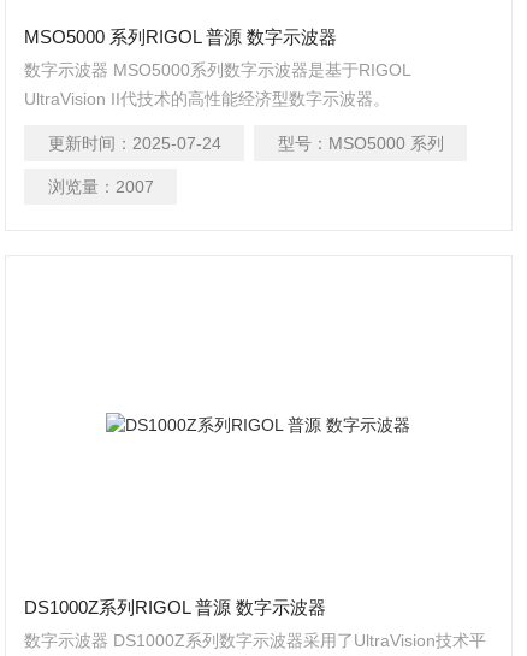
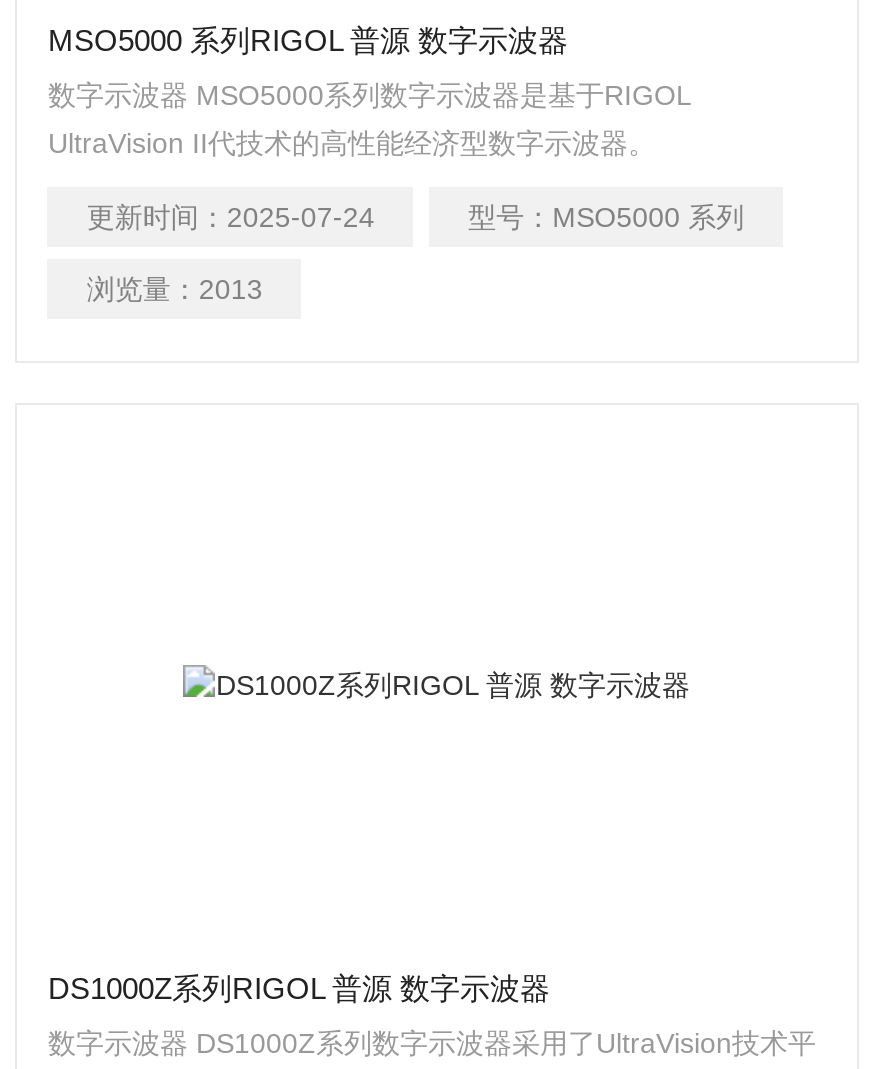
- 浏览量：2007
+ 浏览量：2013
